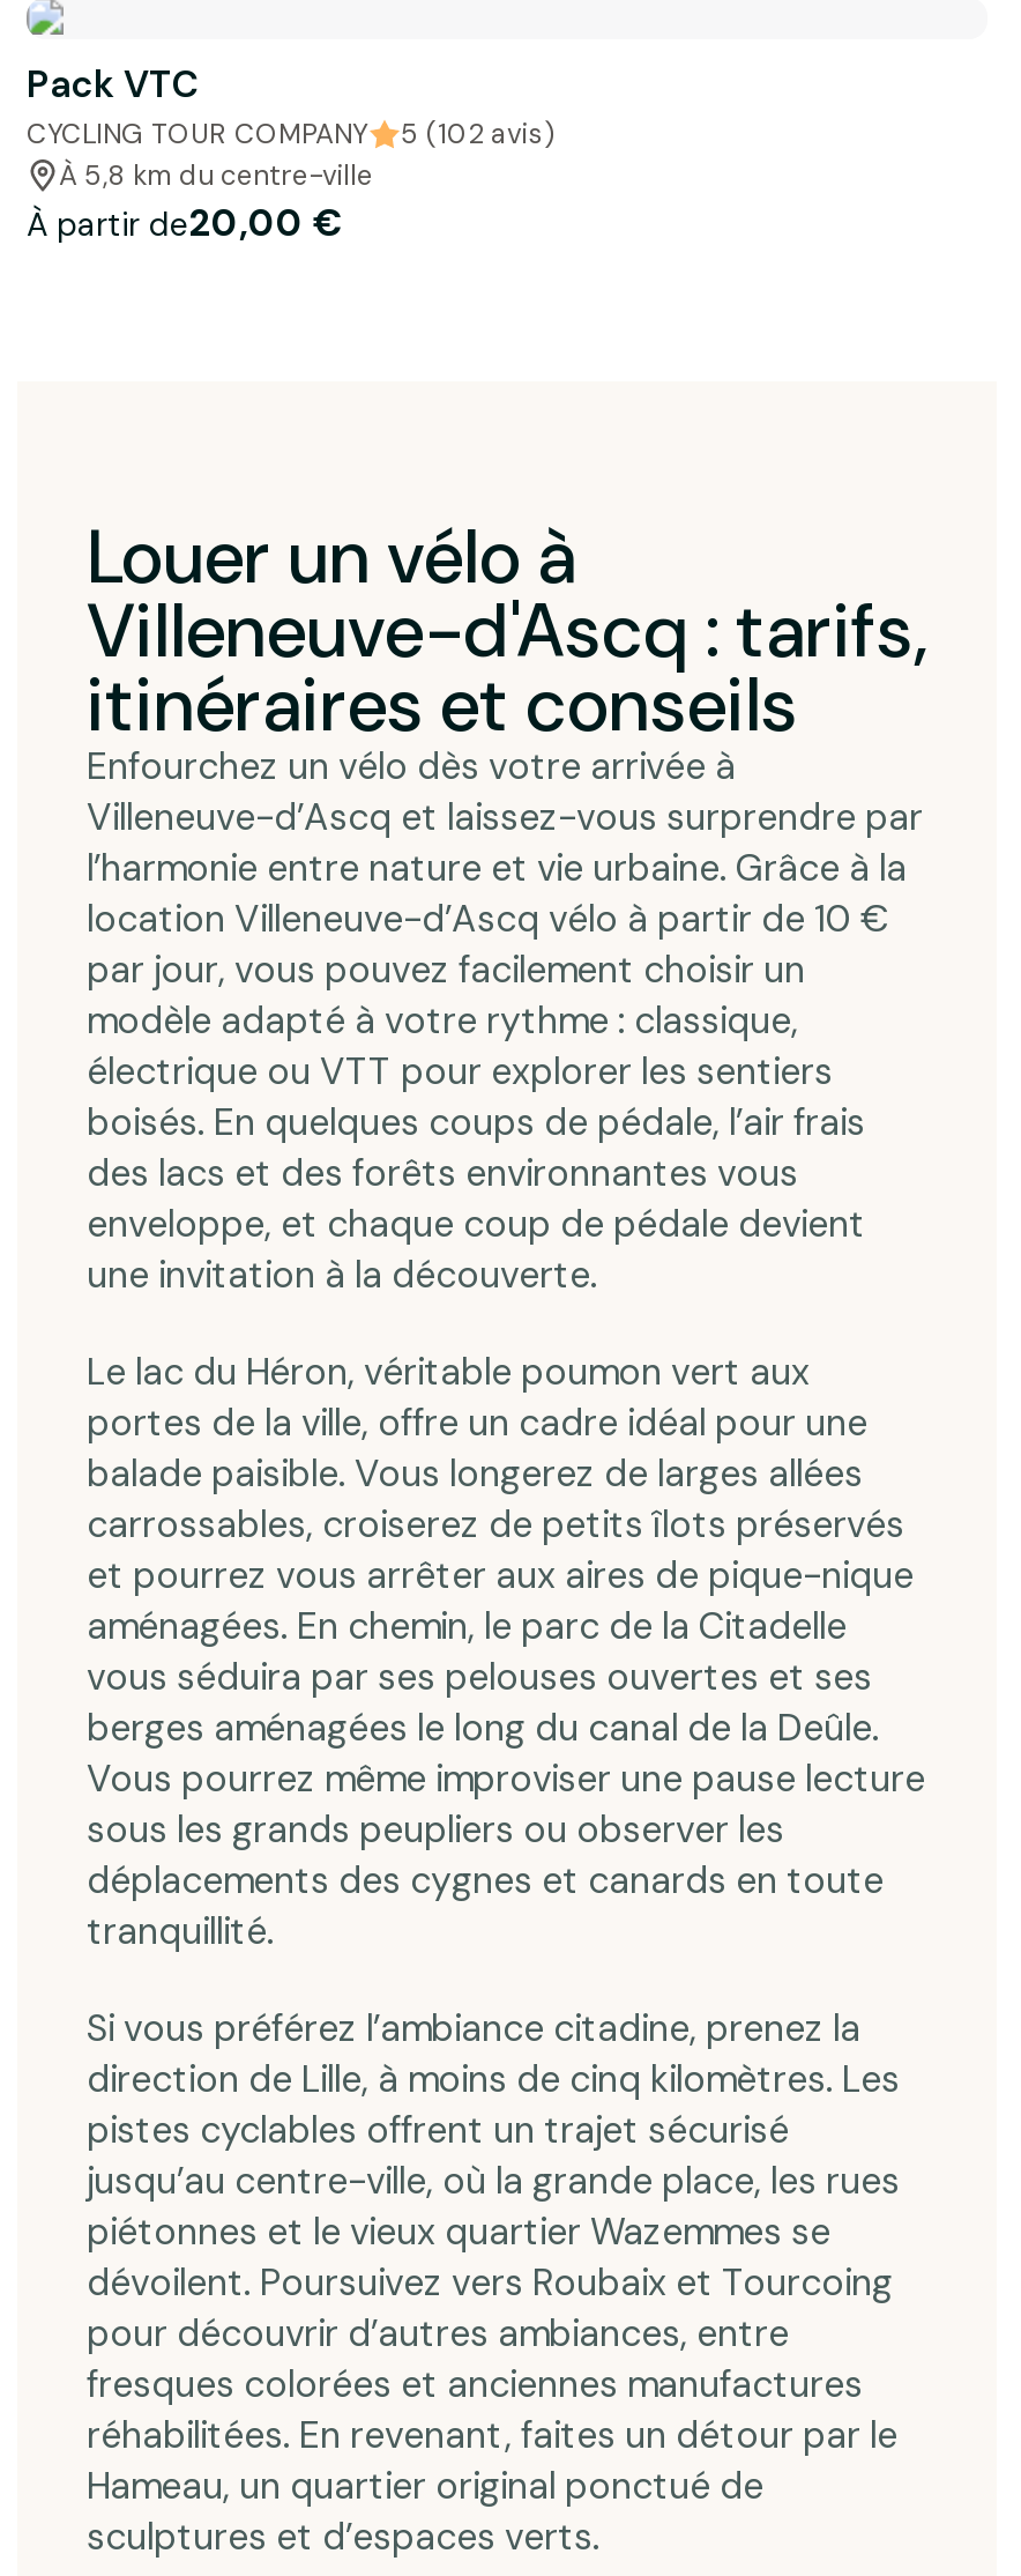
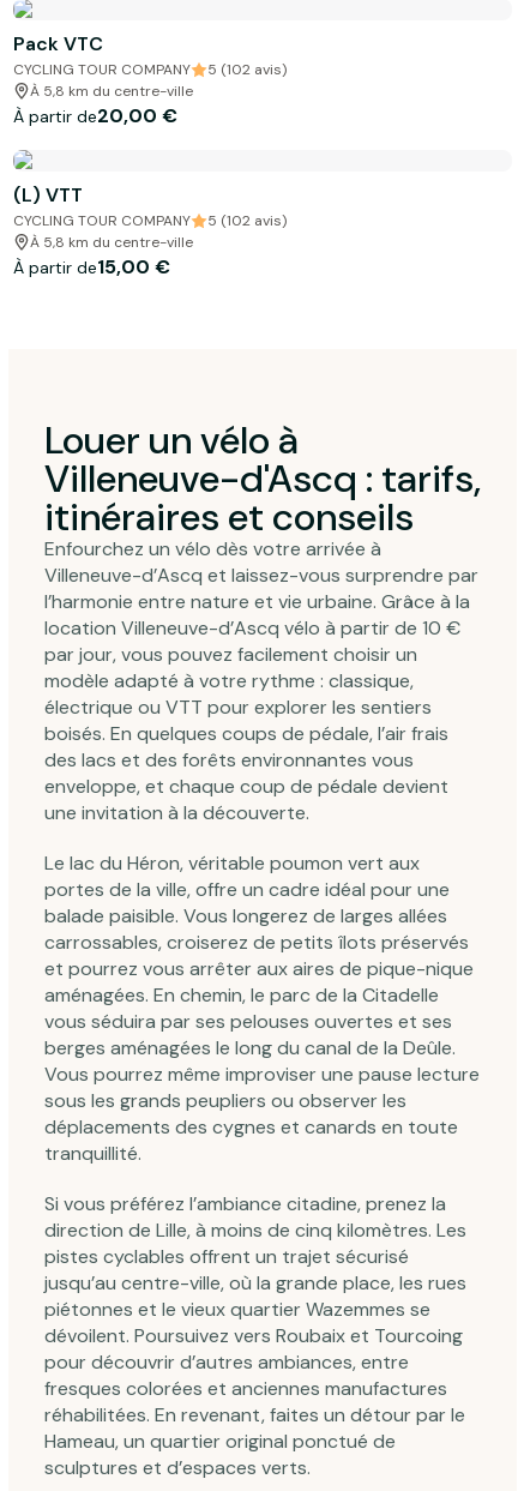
+ (L) VTT
+ CYCLING TOUR COMPANY
+ 5 (102 avis)
+ À 5,8 km du centre-ville
+ À partir de15,00 €
